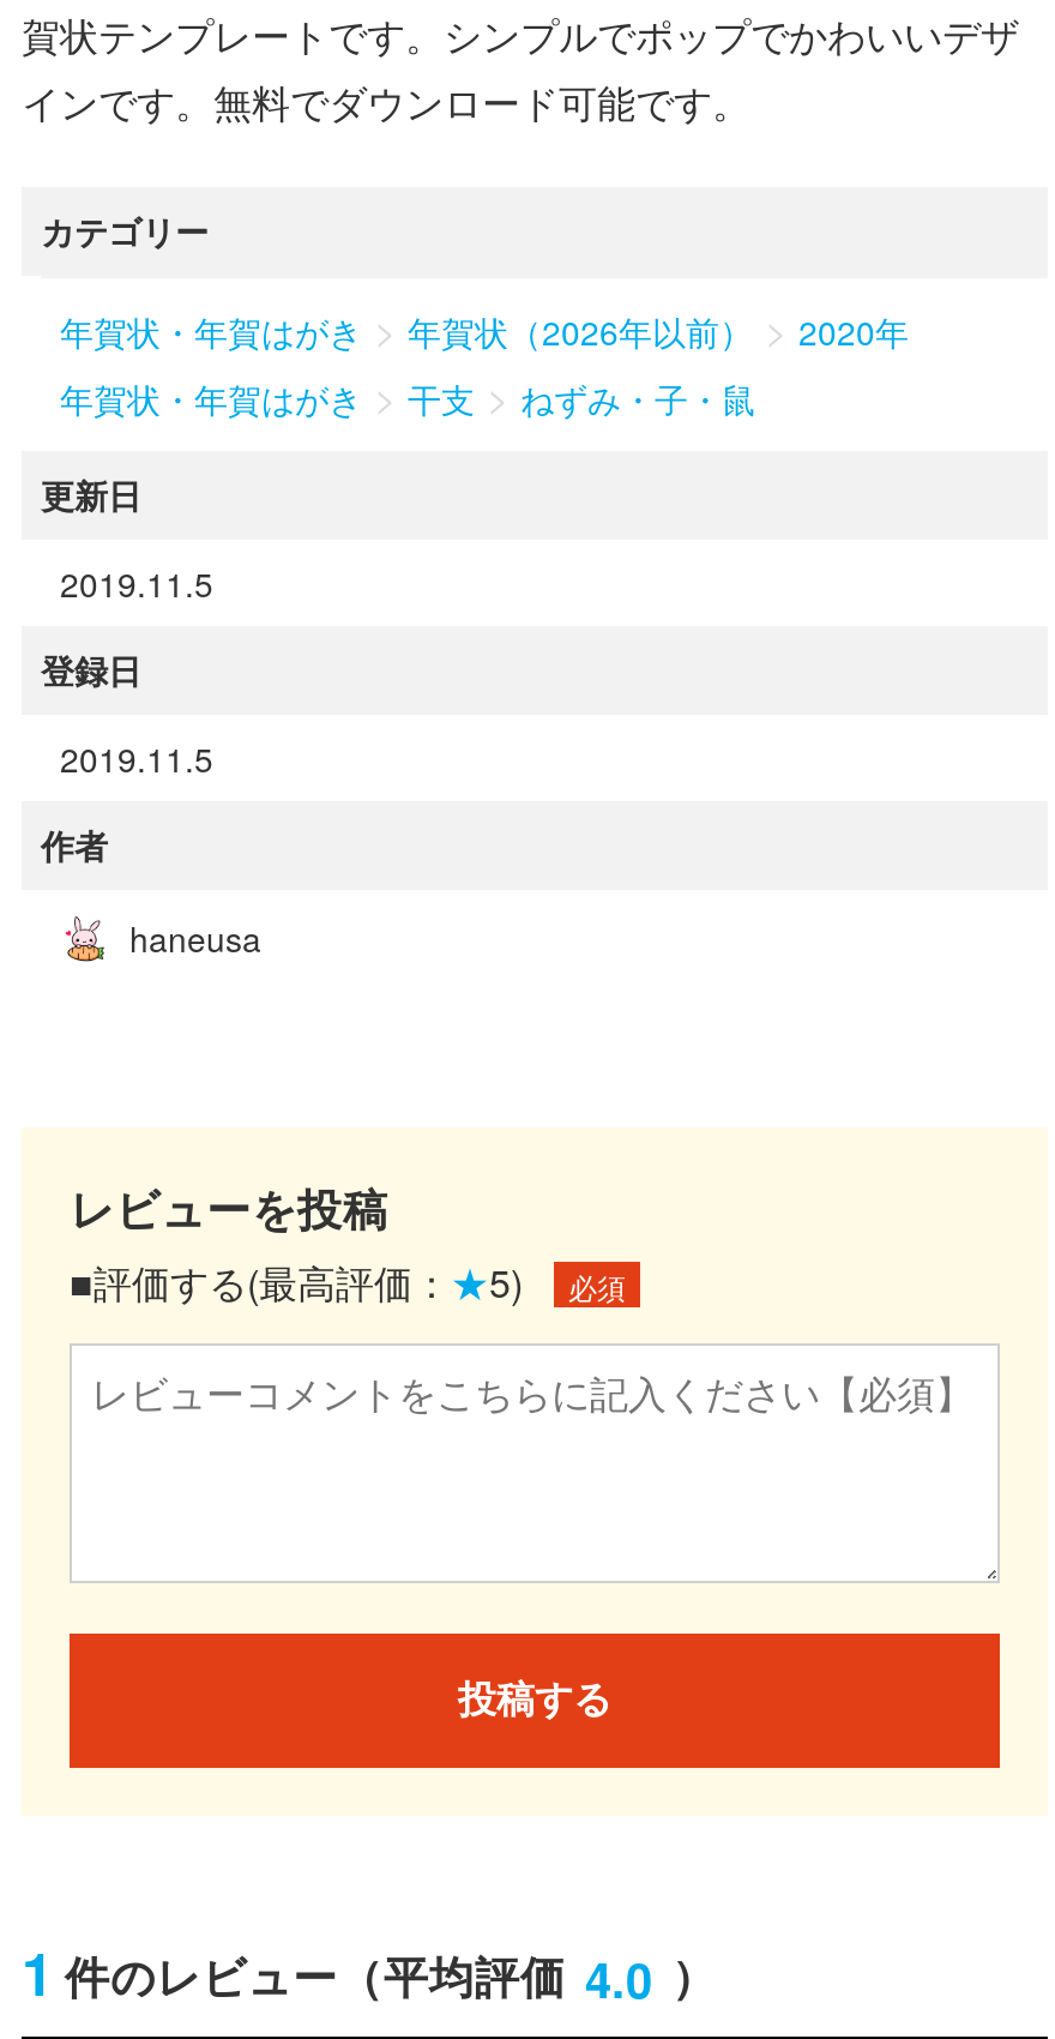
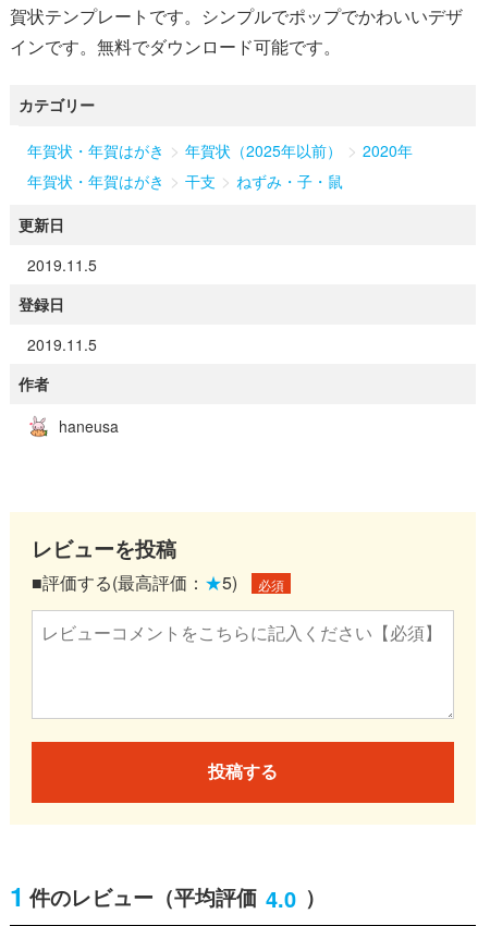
- 年賀状・年賀はがき >年賀状（2026年以前） > 2020年
+ 年賀状・年賀はがき >年賀状（2025年以前） > 2020年
